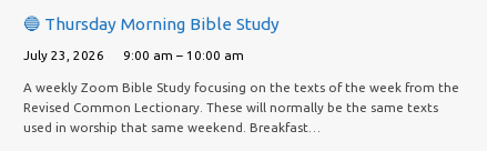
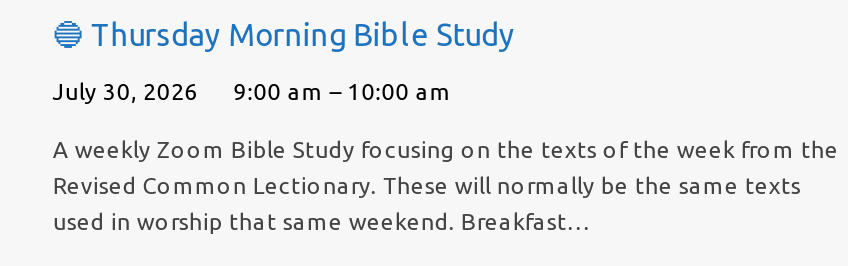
- July 23, 2026 9:00 am – 10:00 am
+ July 30, 2026 9:00 am – 10:00 am
